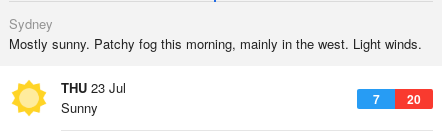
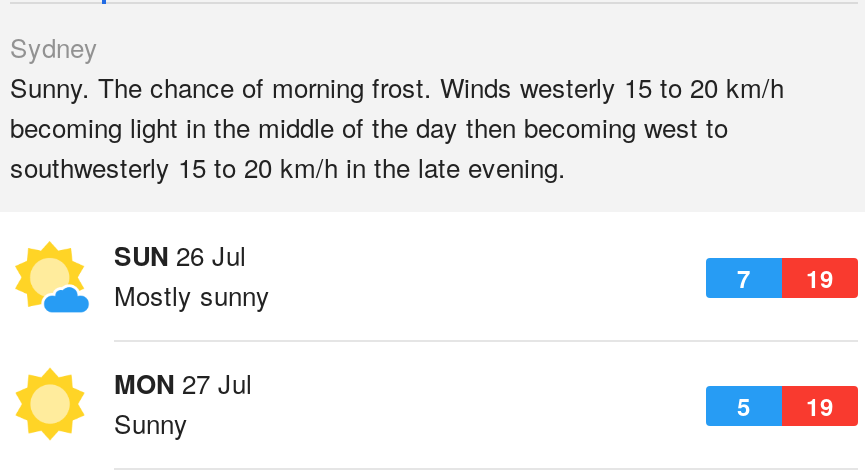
- Mostly sunny. Patchy fog this morning, mainly in the west. Light winds.
+ Sunny. The chance of morning frost. Winds westerly 15 to 20 km/h
+ becoming light in the middle of the day then becoming west to
+ southwesterly 15 to 20 km/h in the late evening.

- THU 23 Jul
+ SUN 26 Jul

- 20
+ 19
+ Mostly sunny
+ MON 27 Jul
+ 5
+ 19
